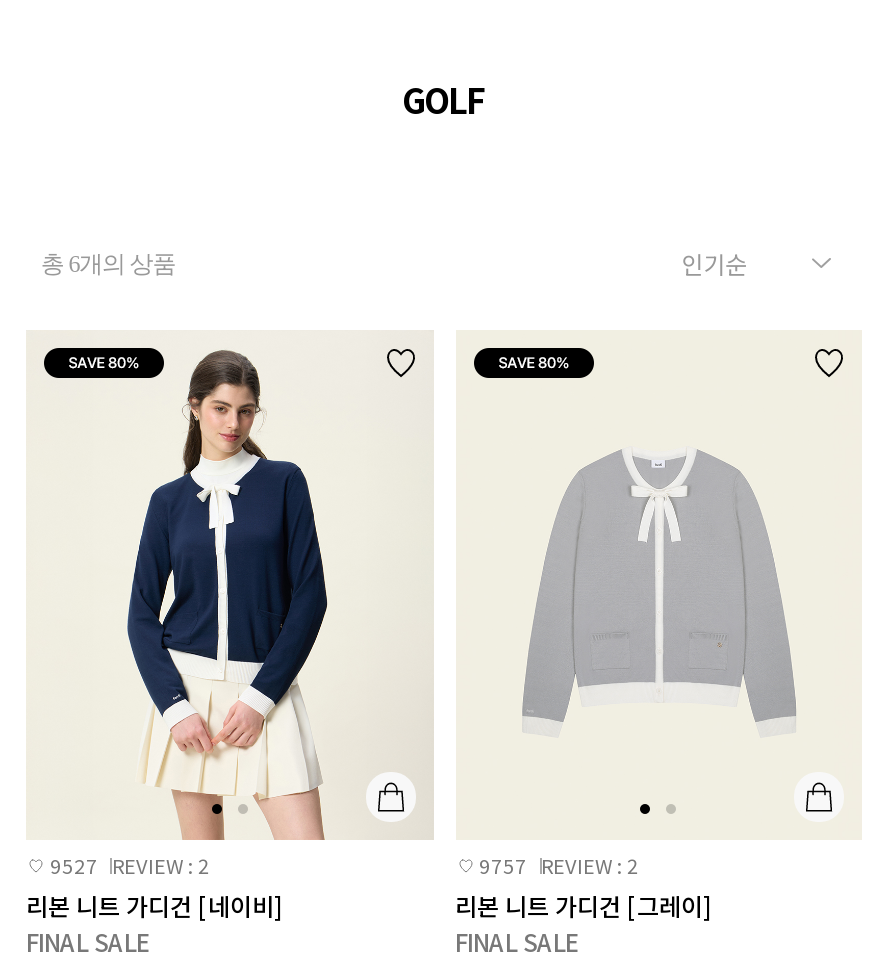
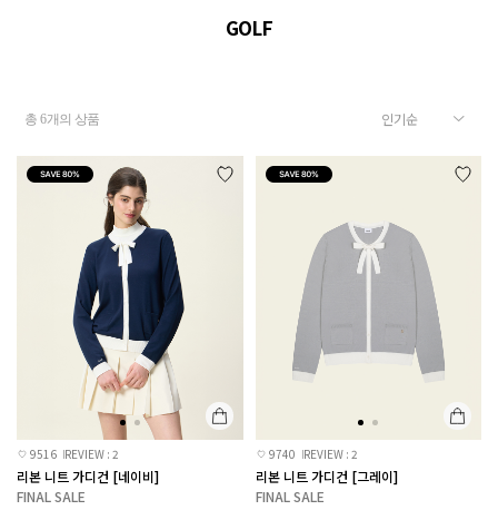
- 9527 REVIEW : 2
+ 9516 REVIEW : 2

- 9757 REVIEW : 2
+ 9740 REVIEW : 2
